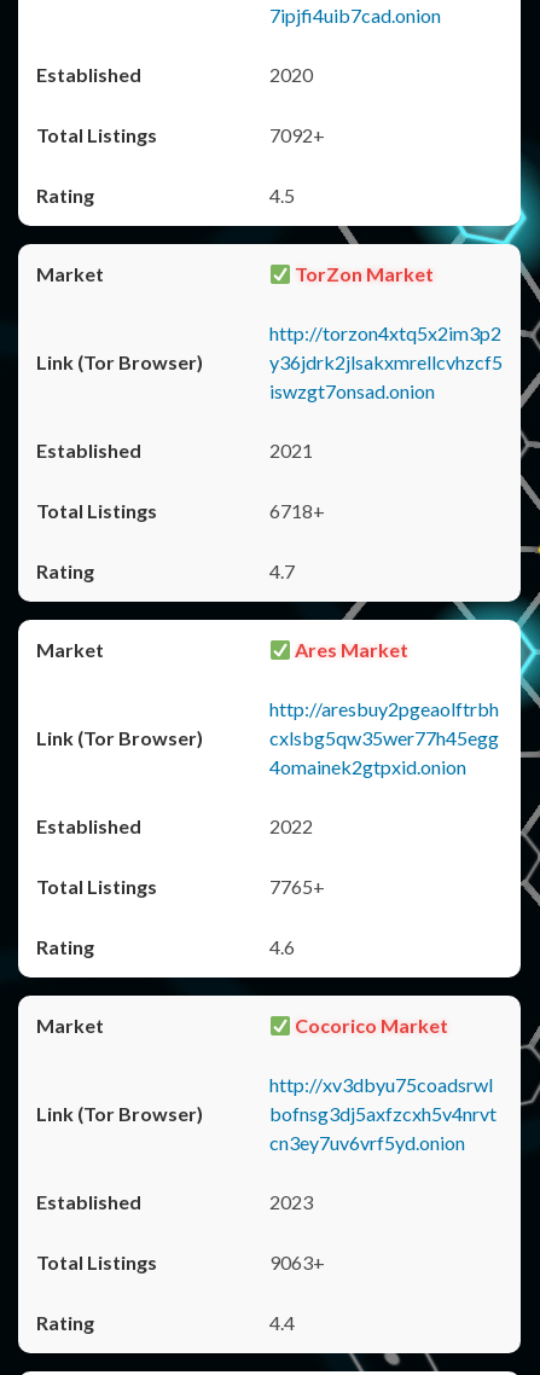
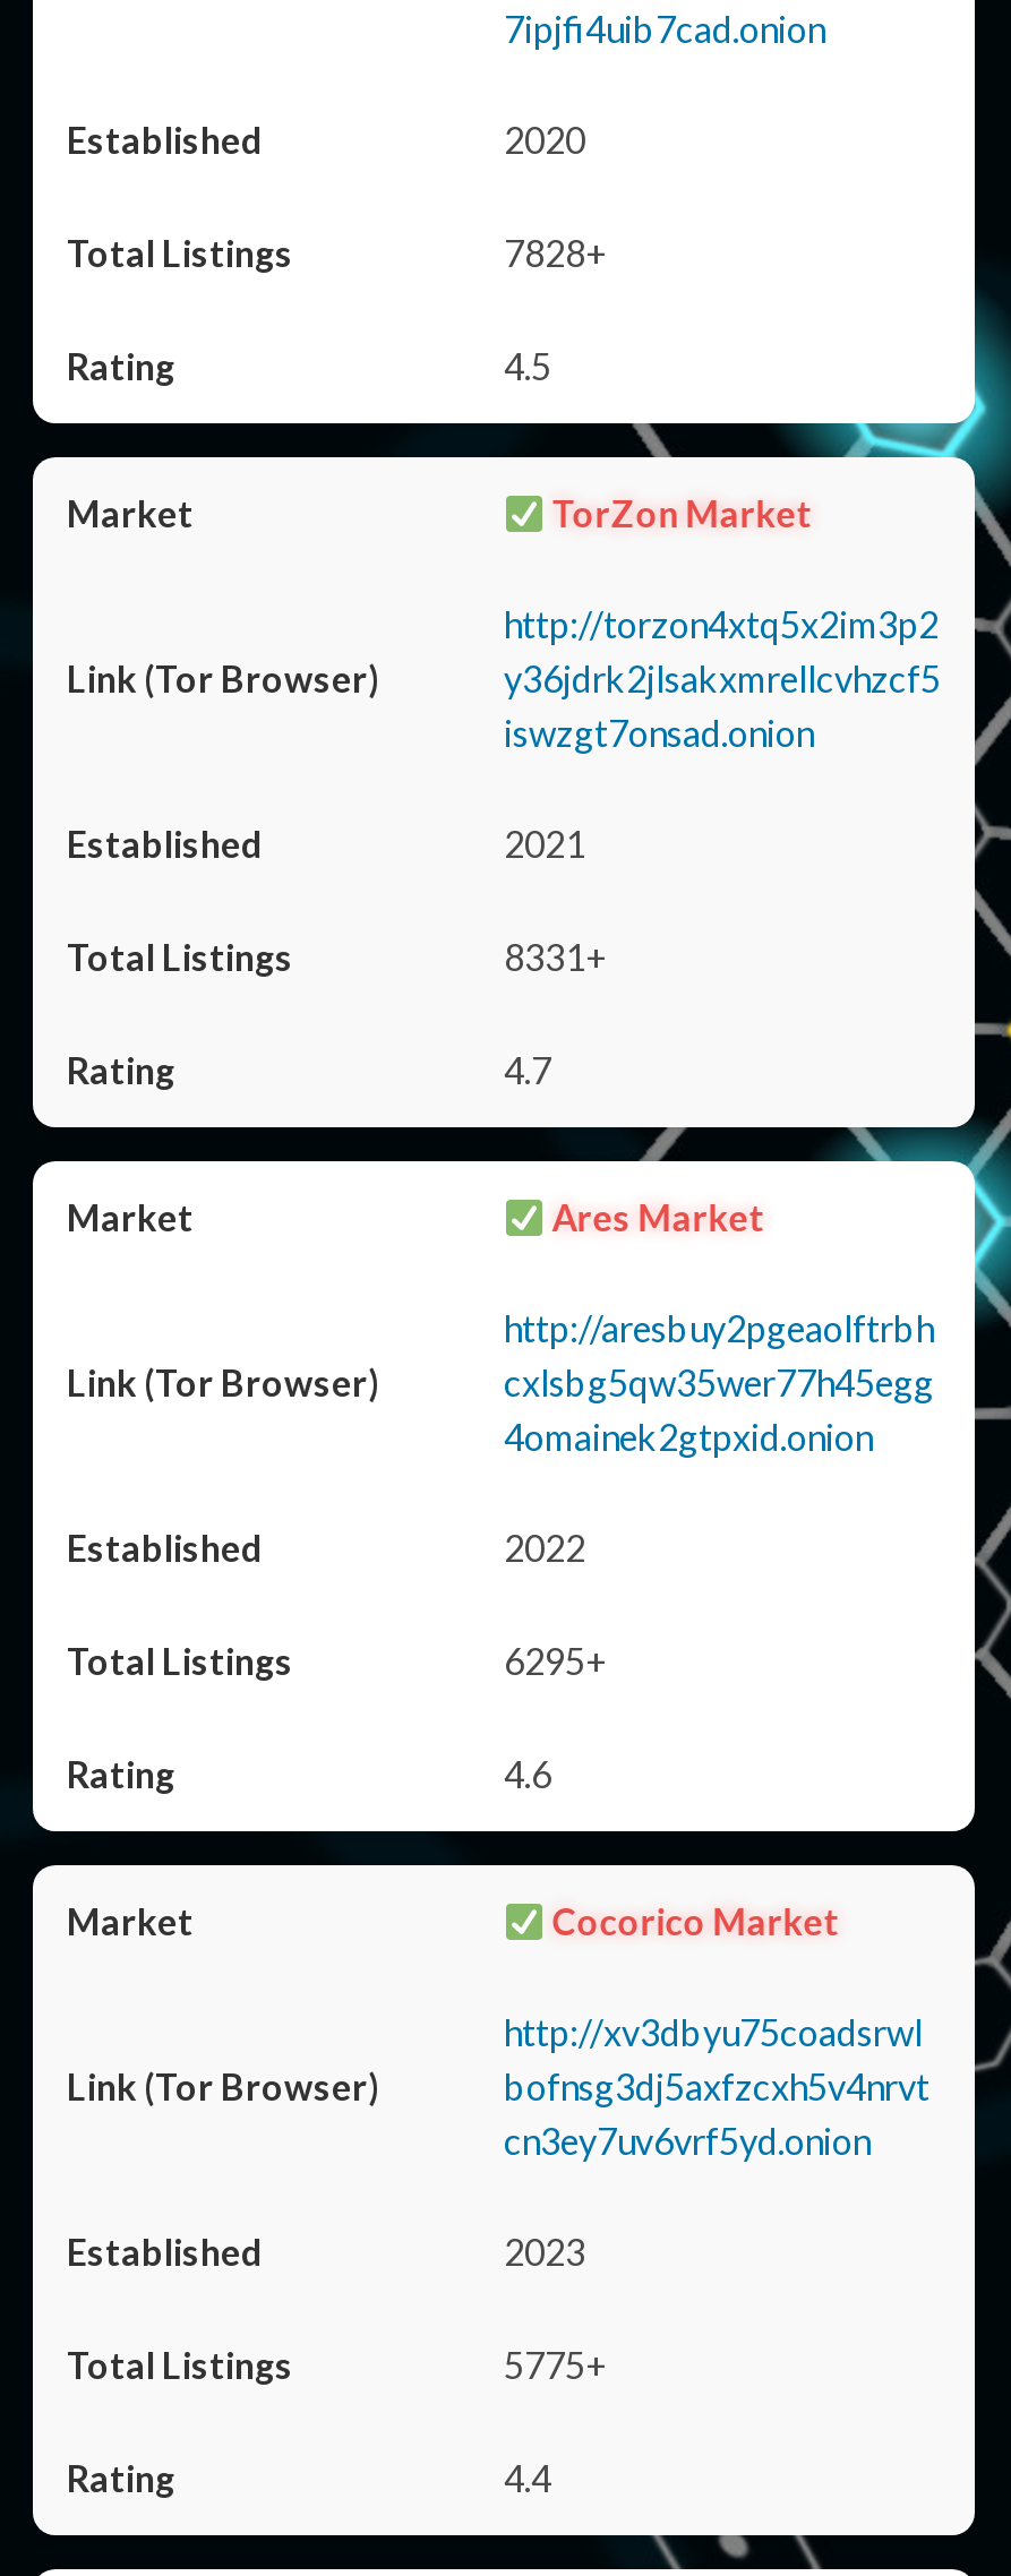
- 7092+
+ 7828+

- 6718+
+ 8331+

- 7765+
+ 6295+

- 9063+
+ 5775+
